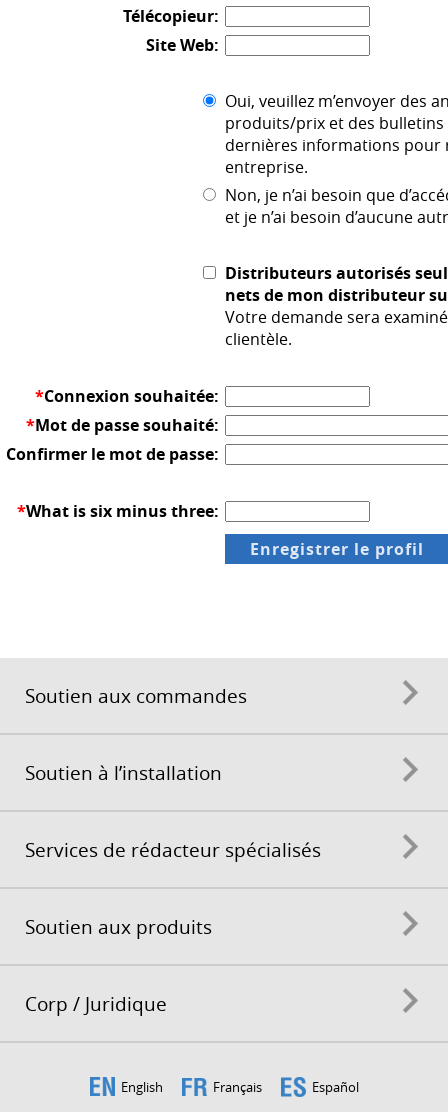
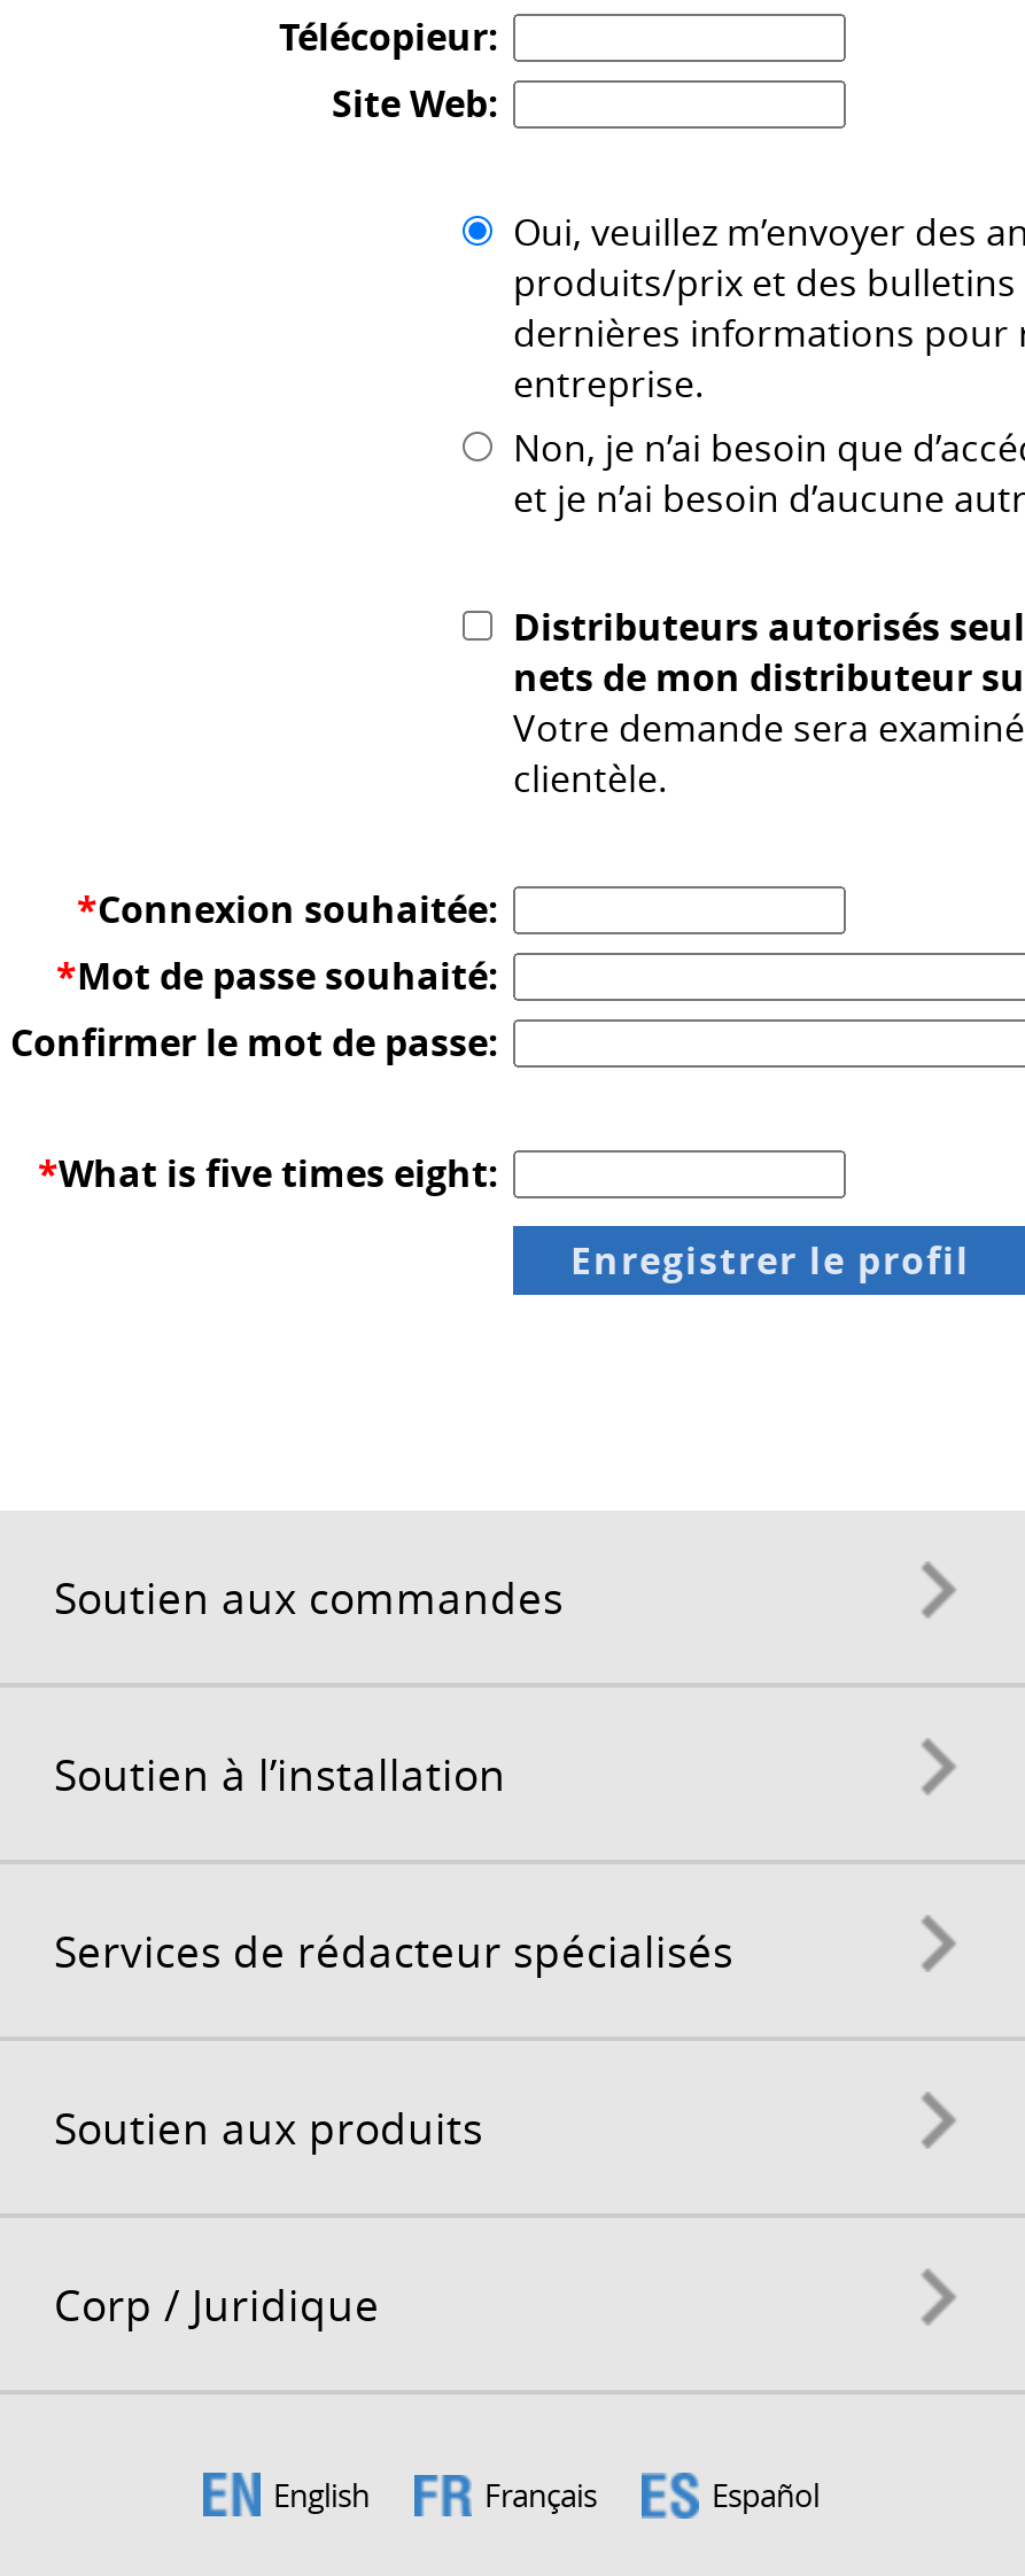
- *What is six minus three:
+ *What is five times eight:
